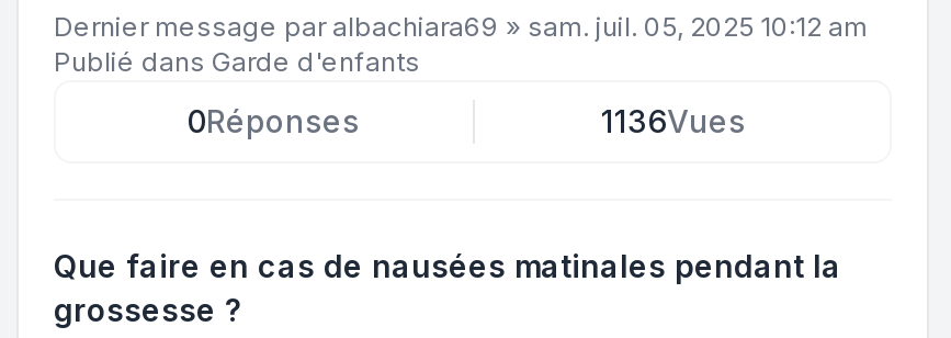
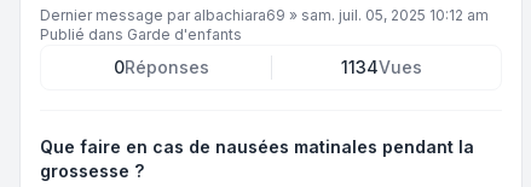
- 1136Vues
+ 1134Vues
